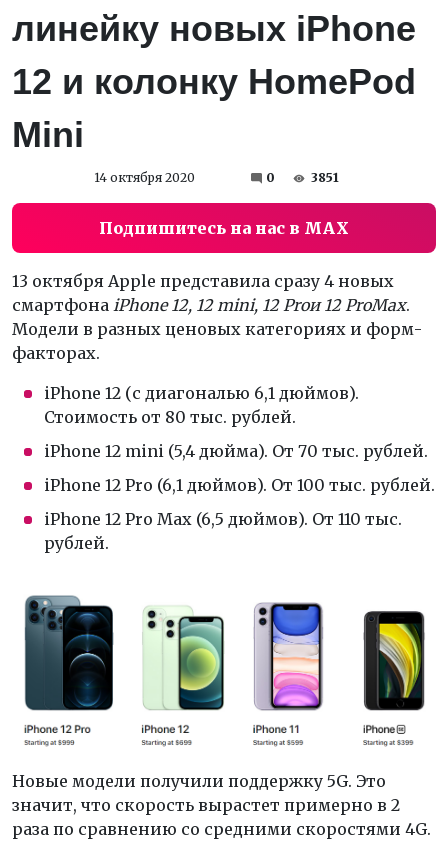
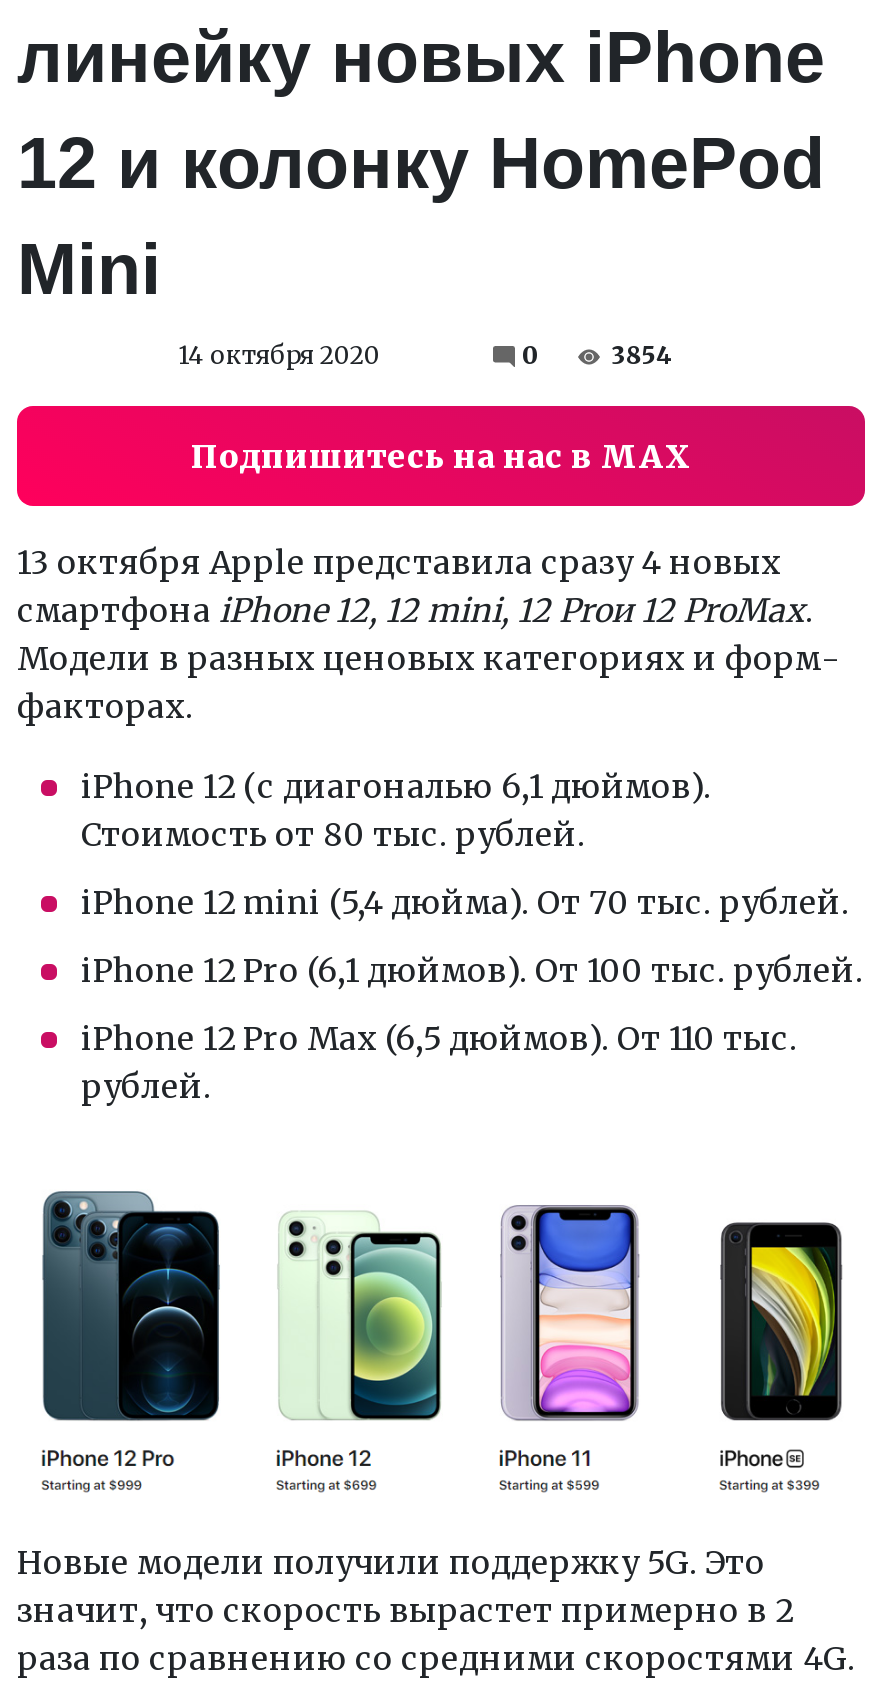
- 3851
+ 3854
